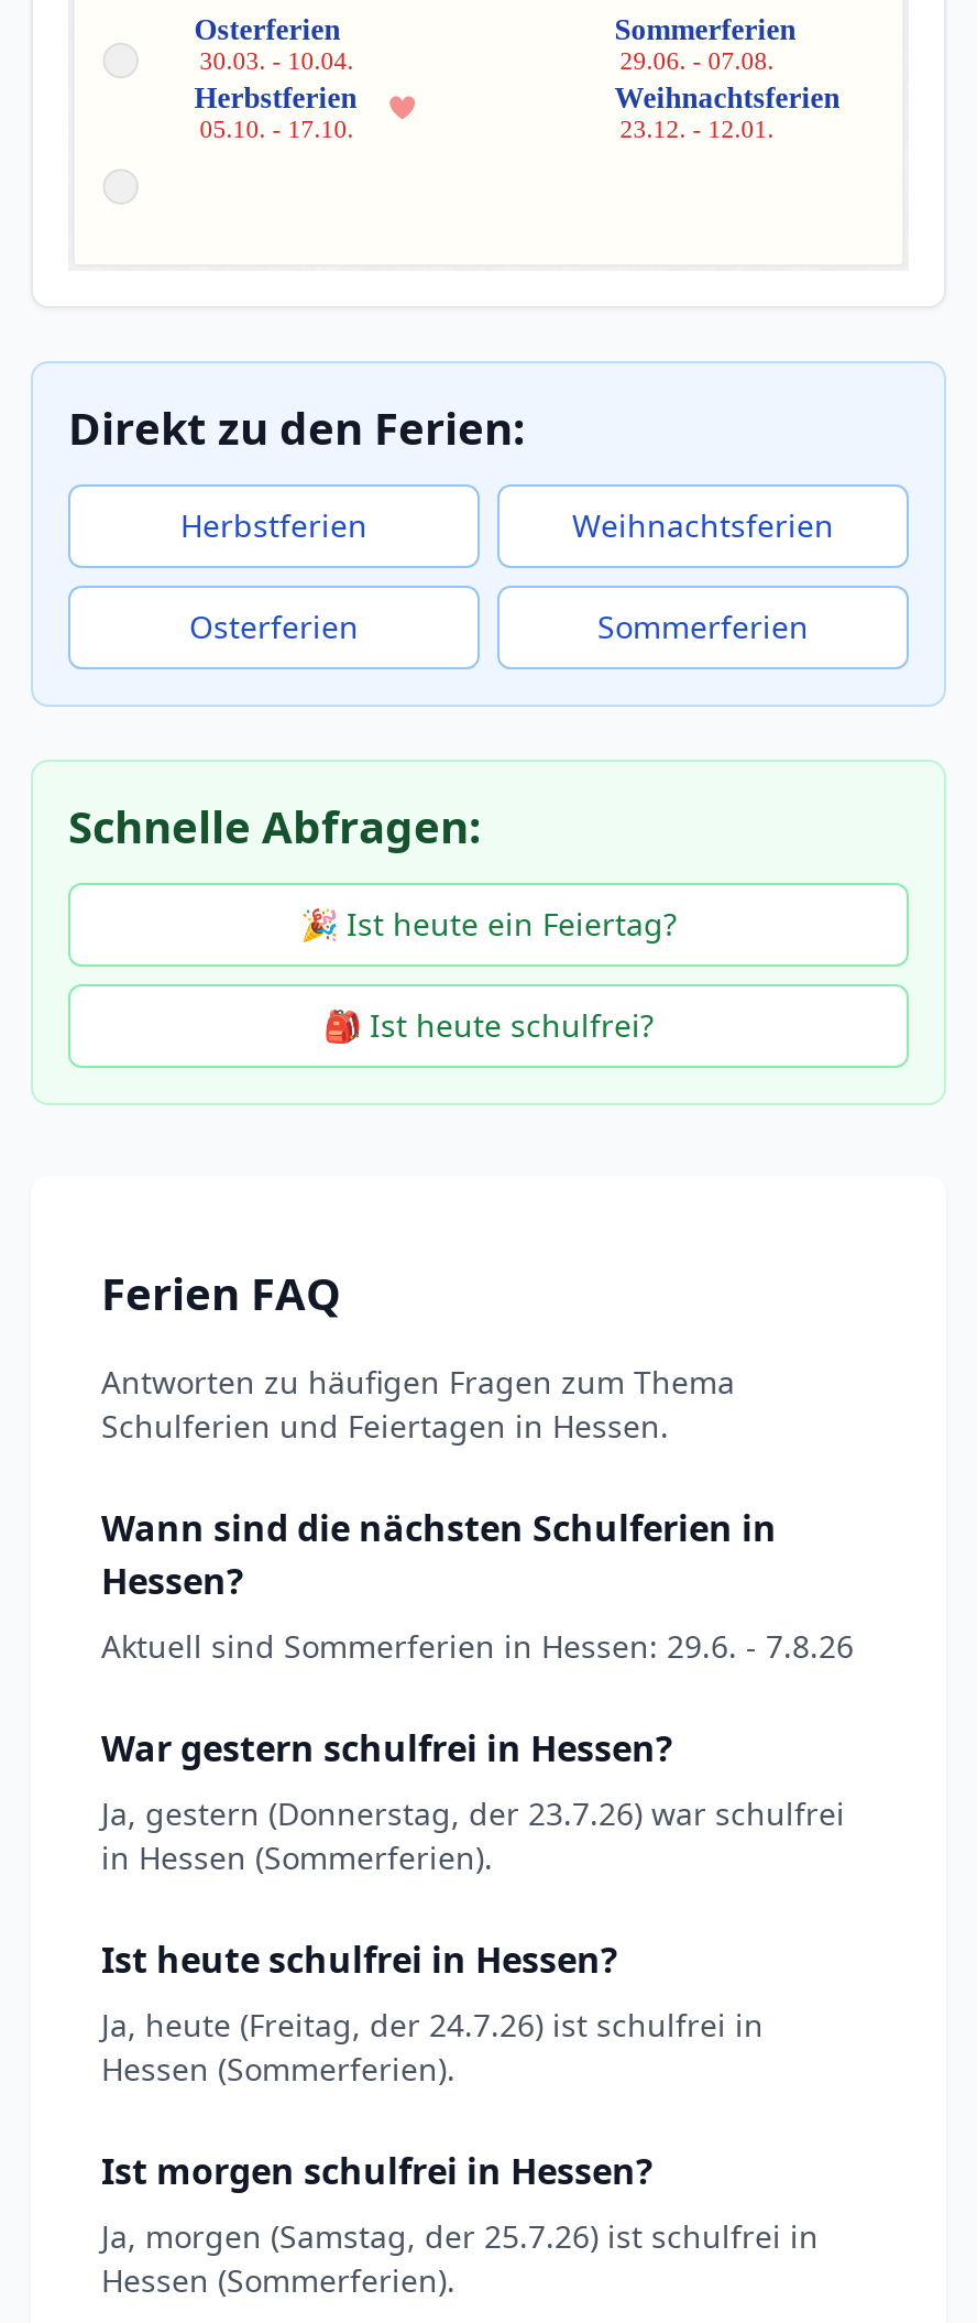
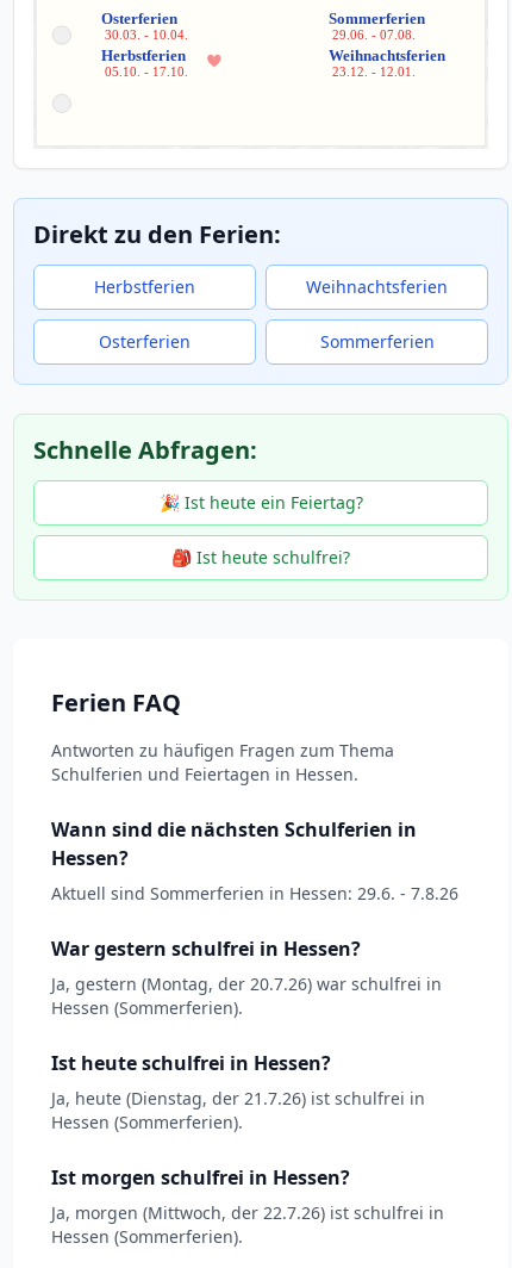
- Ja, gestern (Donnerstag, der 23.7.26) war schulfrei
- in Hessen (Sommerferien).
+ Ja, gestern (Montag, der 20.7.26) war schulfrei in
+ Hessen (Sommerferien).

- Ja, heute (Freitag, der 24.7.26) ist schulfrei in
+ Ja, heute (Dienstag, der 21.7.26) ist schulfrei in

- Ja, morgen (Samstag, der 25.7.26) ist schulfrei in
+ Ja, morgen (Mittwoch, der 22.7.26) ist schulfrei in
